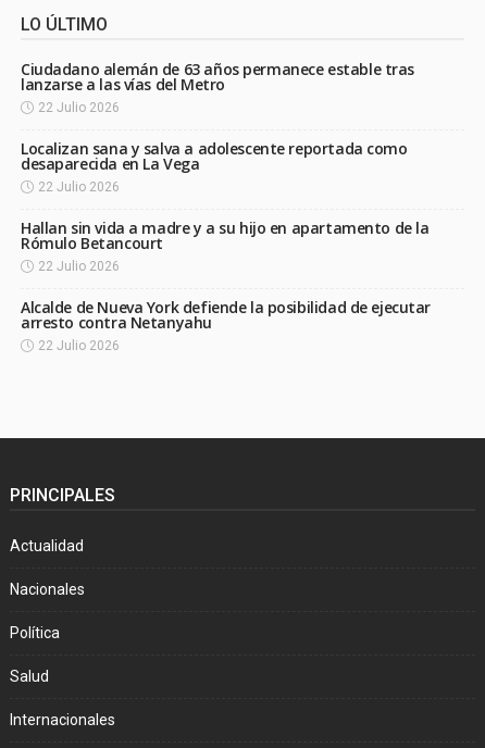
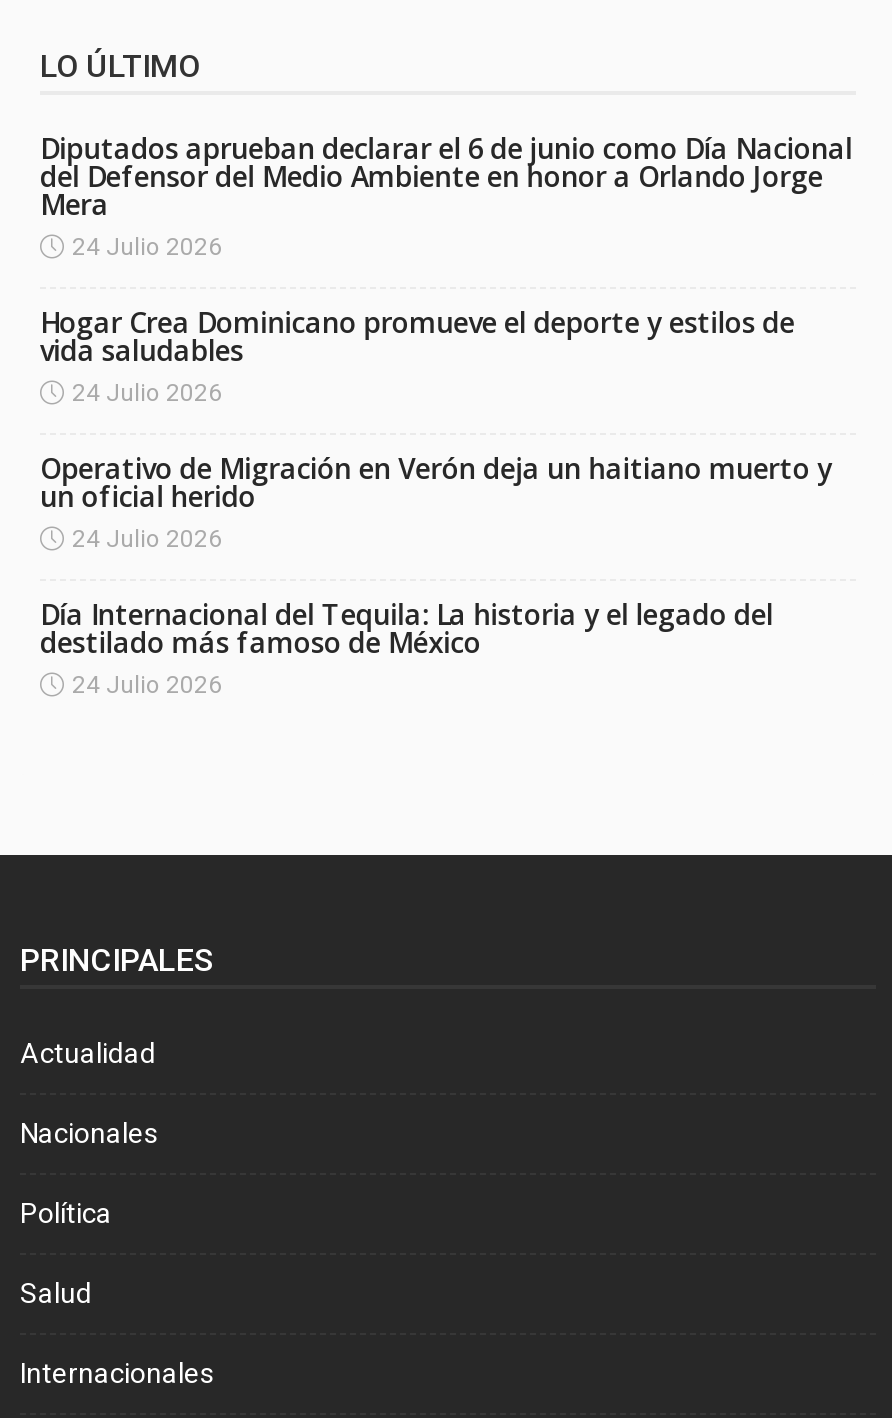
- Ciudadano alemán de 63 años permanece estable tras
- lanzarse a las vías del Metro
- 22 Julio 2026
+ Diputados aprueban declarar el 6 de junio como Día Nacional
+ del Defensor del Medio Ambiente en honor a Orlando Jorge
+ Mera
+ 24 Julio 2026

- Localizan sana y salva a adolescente reportada como
- desaparecida en La Vega
- 22 Julio 2026
+ Hogar Crea Dominicano promueve el deporte y estilos de
+ vida saludables
+ 24 Julio 2026

- Hallan sin vida a madre y a su hijo en apartamento de la
- Rómulo Betancourt
- 22 Julio 2026
+ Operativo de Migración en Verón deja un haitiano muerto y
+ un oficial herido
+ 24 Julio 2026

- Alcalde de Nueva York defiende la posibilidad de ejecutar
- arresto contra Netanyahu
- 22 Julio 2026
+ Día Internacional del Tequila: La historia y el legado del
+ destilado más famoso de México
+ 24 Julio 2026
